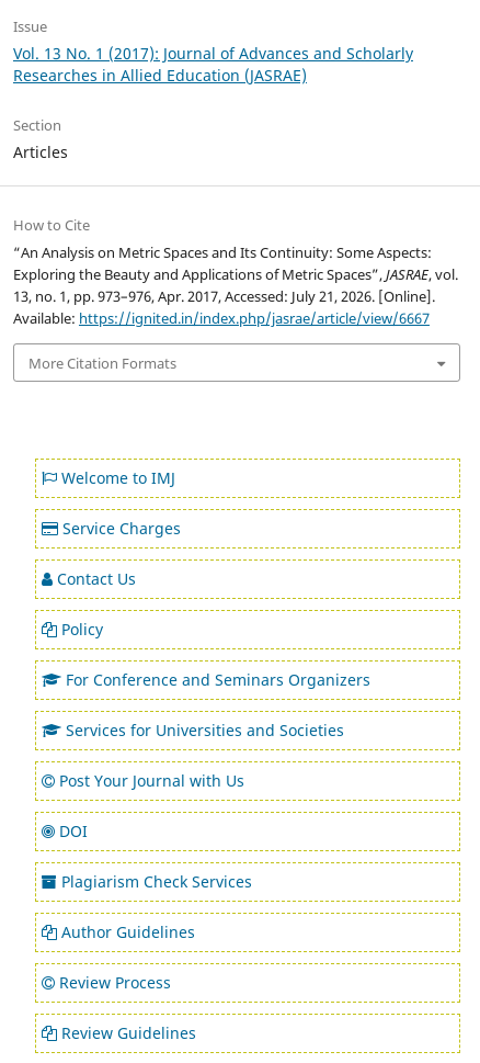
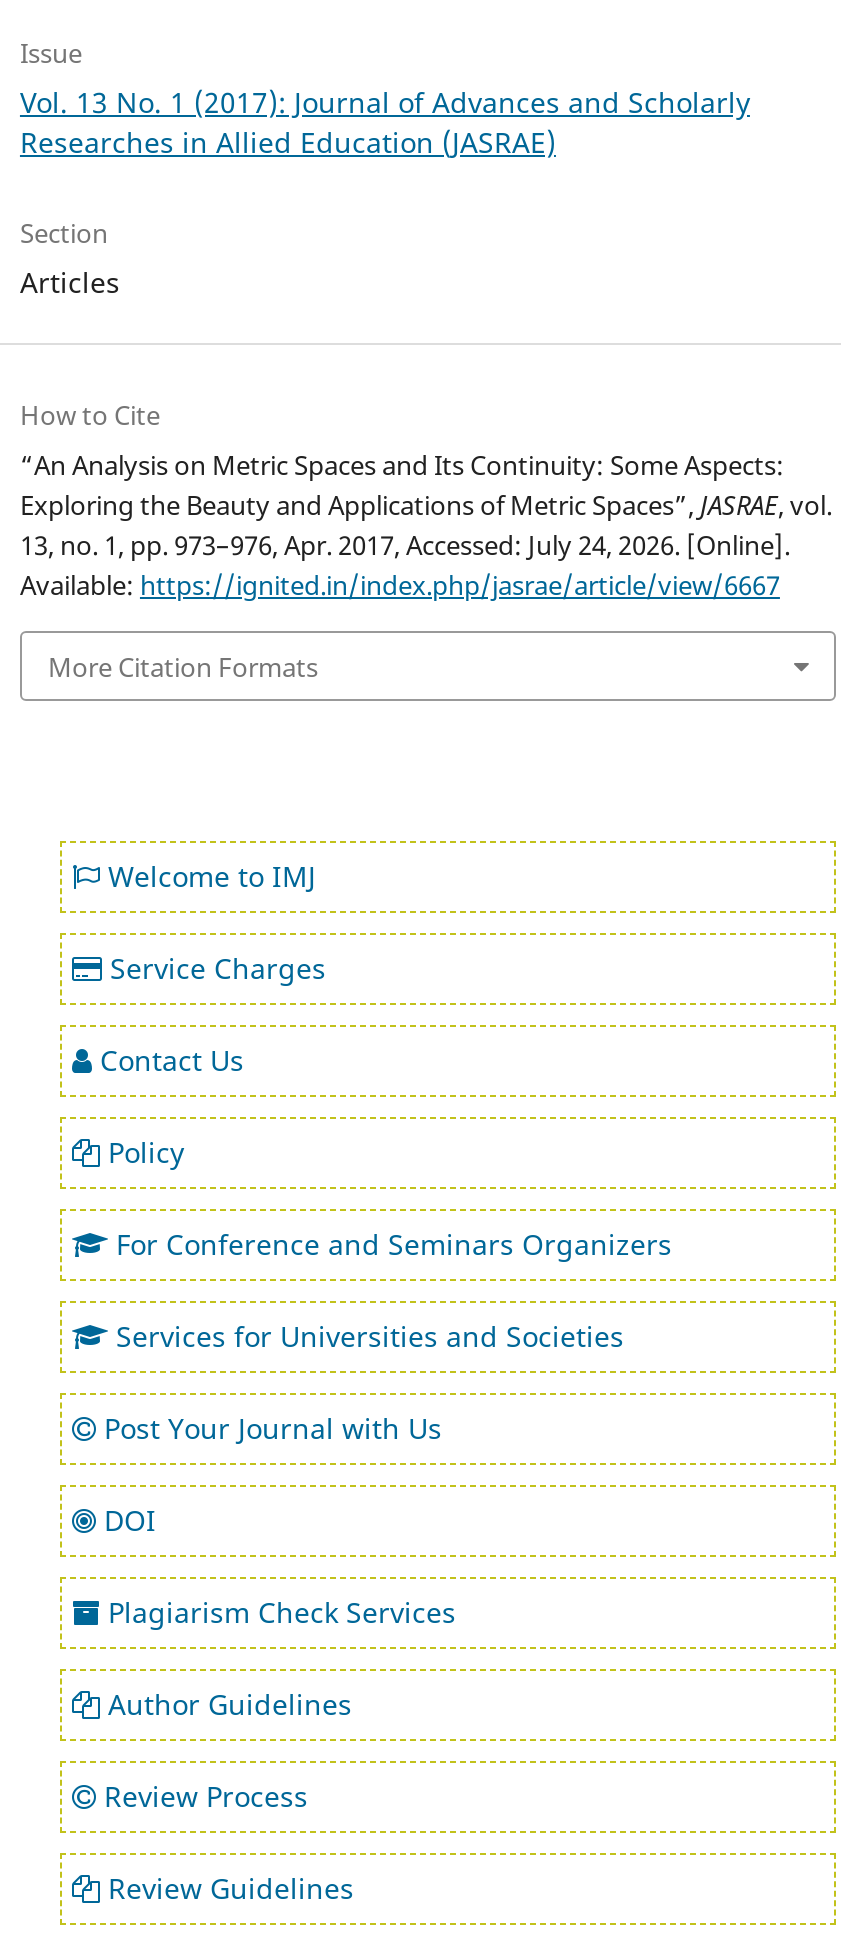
- 13, no. 1, pp. 973–976, Apr. 2017, Accessed: July 21, 2026. [Online].
+ 13, no. 1, pp. 973–976, Apr. 2017, Accessed: July 24, 2026. [Online].
